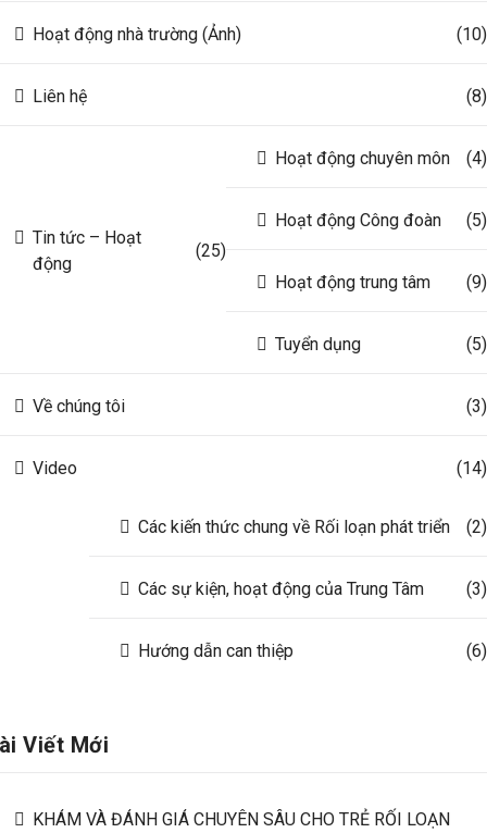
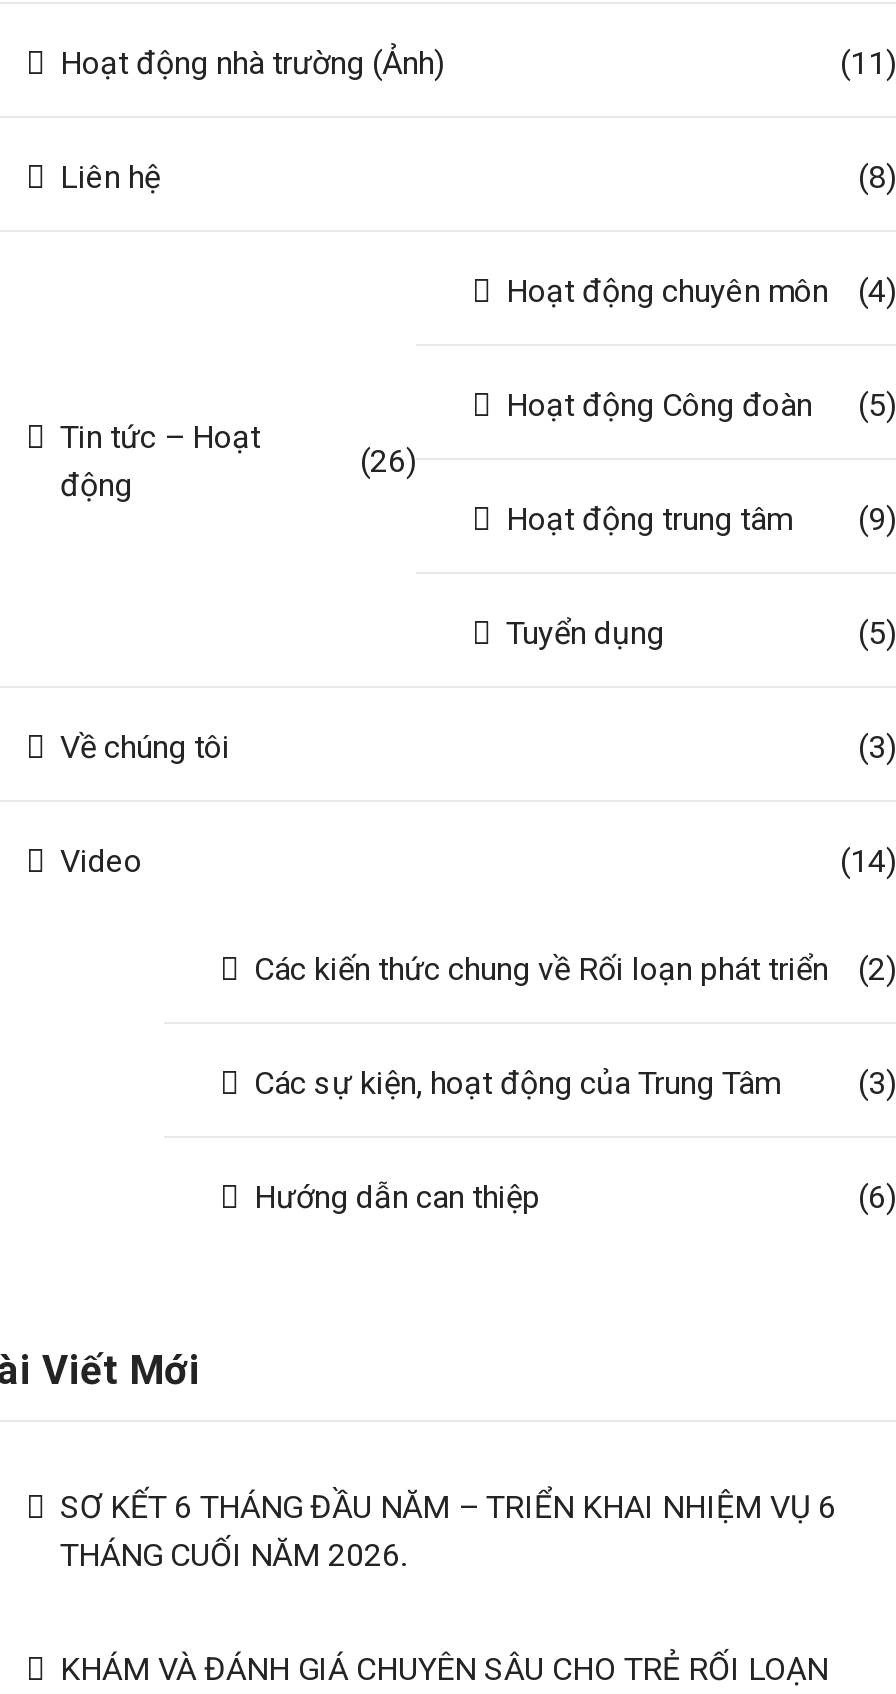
- (10)
+ (11)

- (25)
+ (26)

+ SƠ KẾT 6 THÁNG ĐẦU NĂM – TRIỂN KHAI NHIỆM VỤ 6
+ THÁNG CUỐI NĂM 2026.
